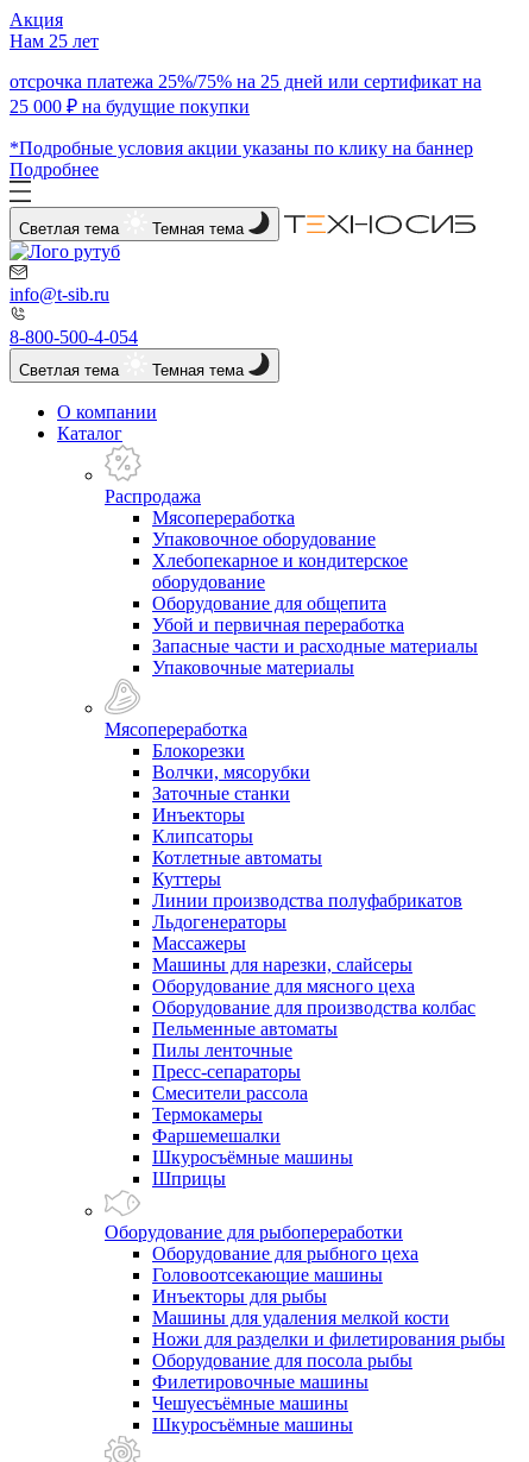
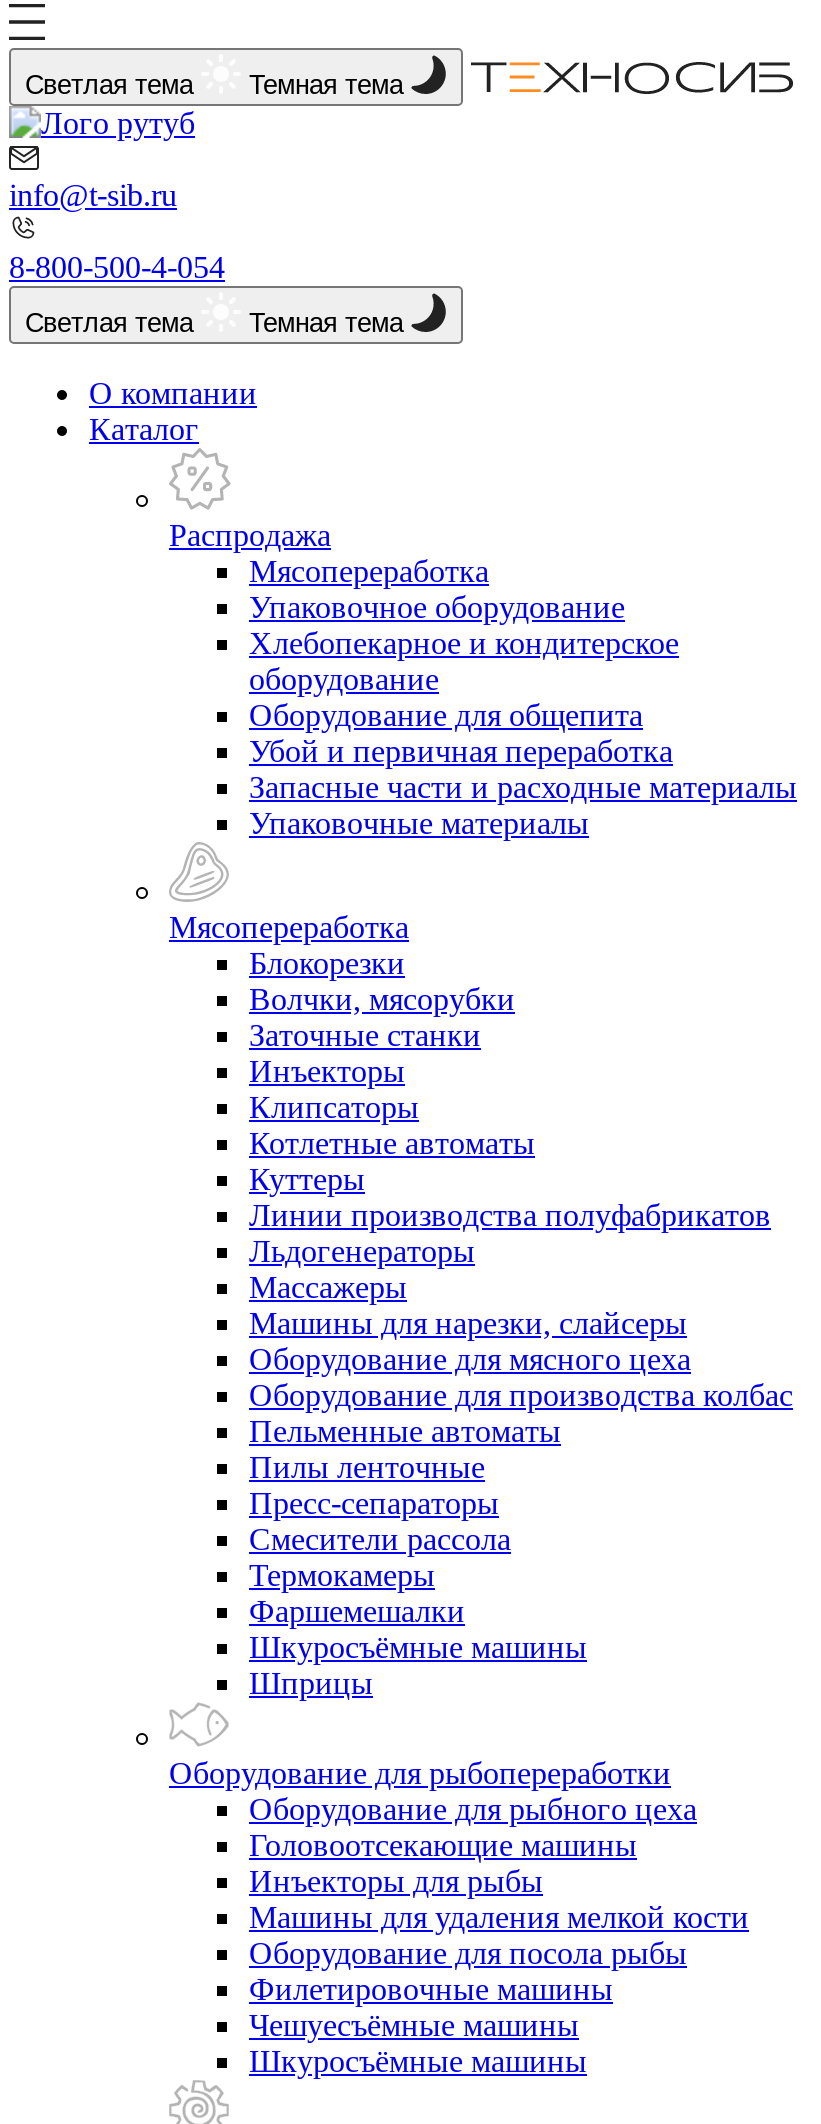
- Акция
- Нам 25 лет
- отсрочка платежа 25%/75% на 25 дней или сертификат на
- 25 000 ₽ на будущие покупки
- *Подробные условия акции указаны по клику на баннер
- Подробнее

- Ножи для разделки и филетирования рыбы
